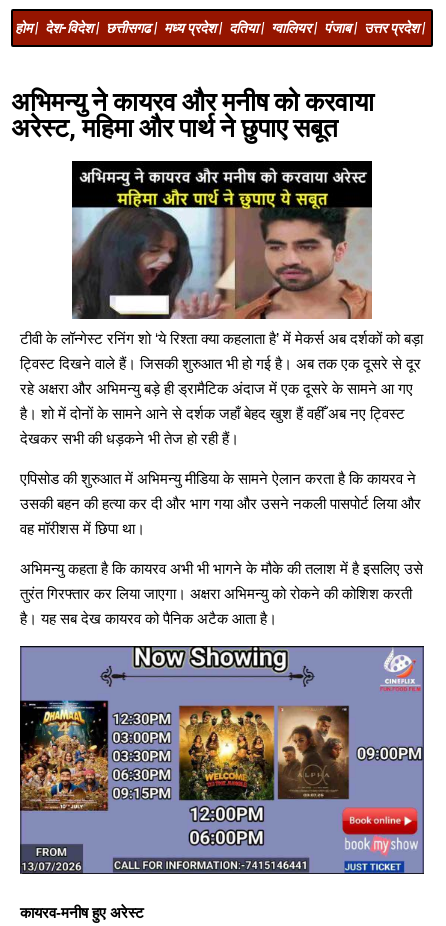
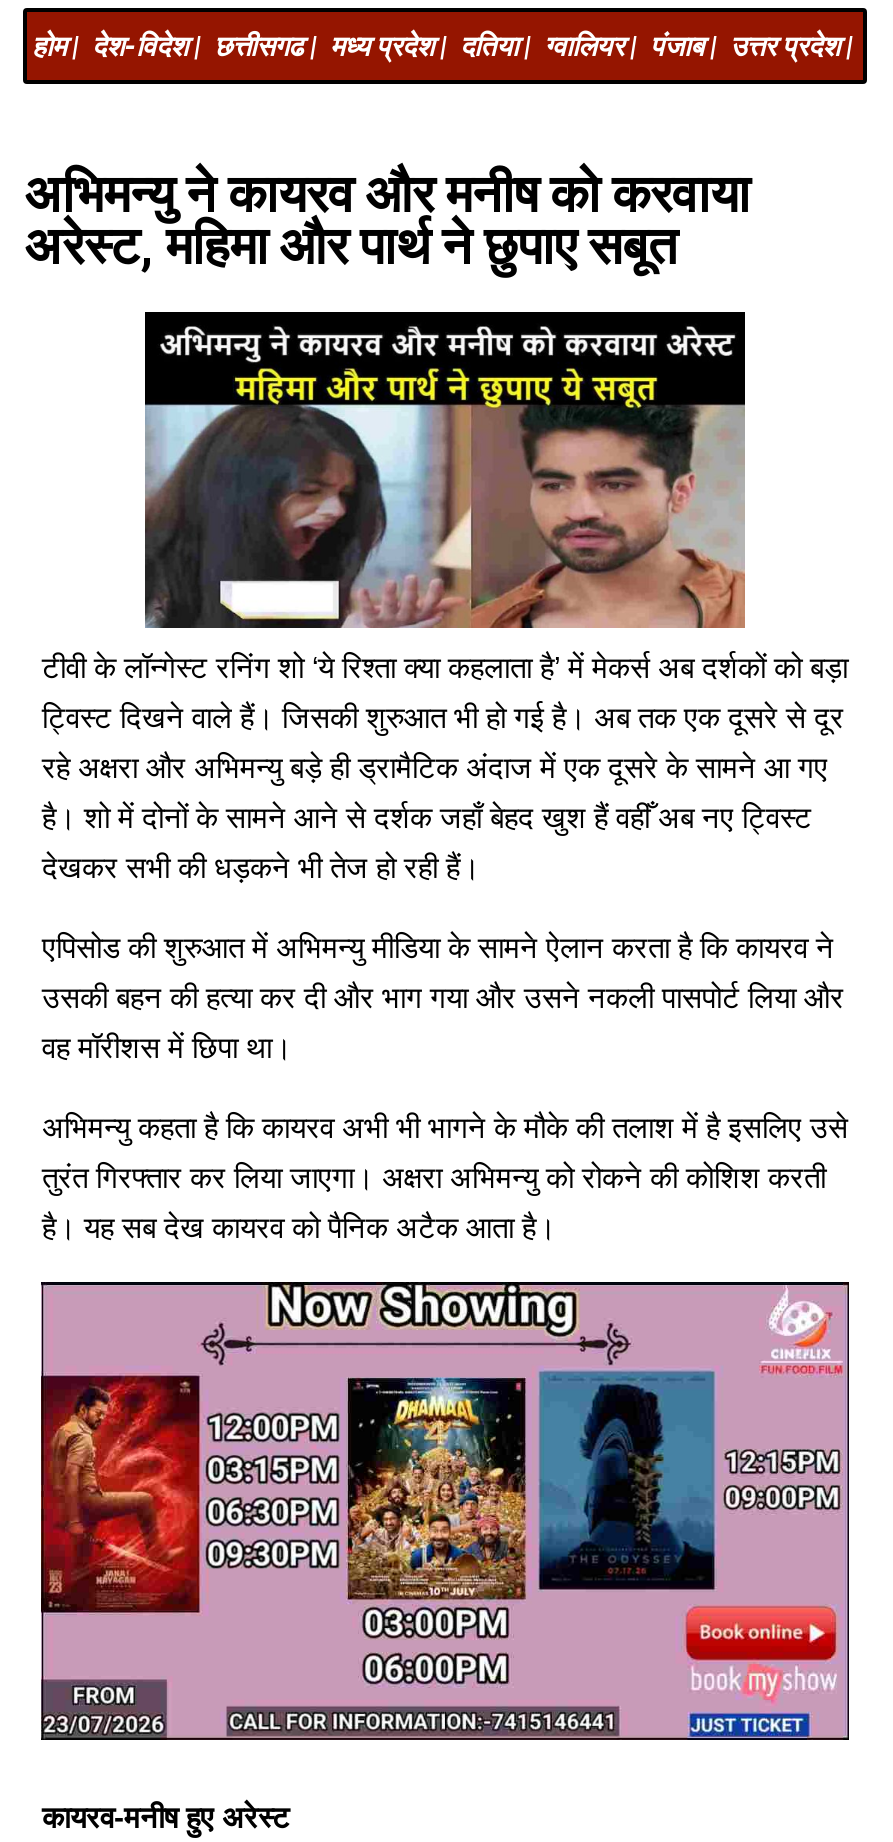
- [image]
+ [image]
